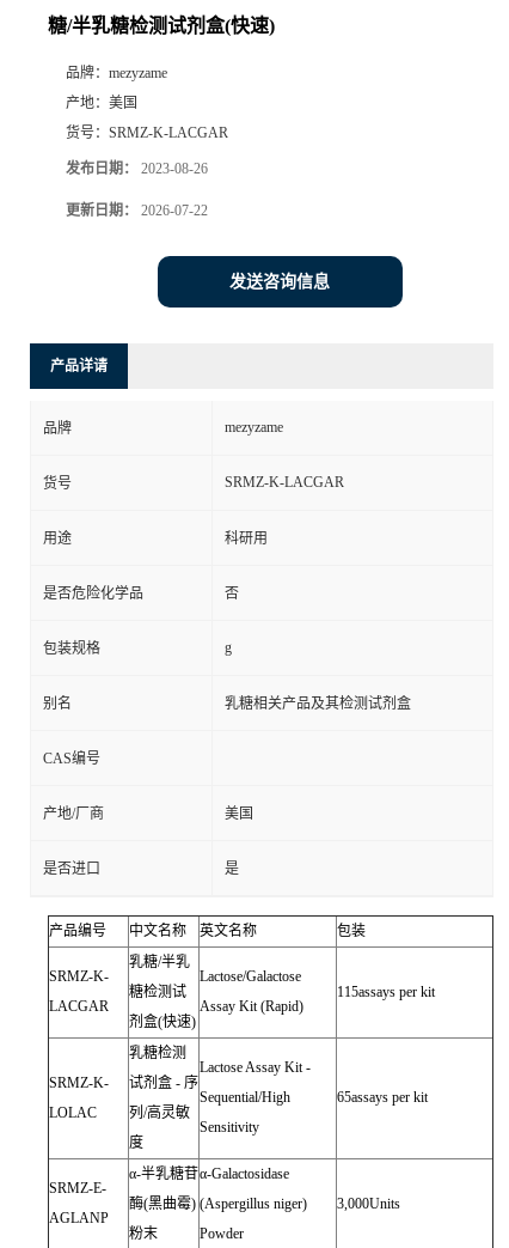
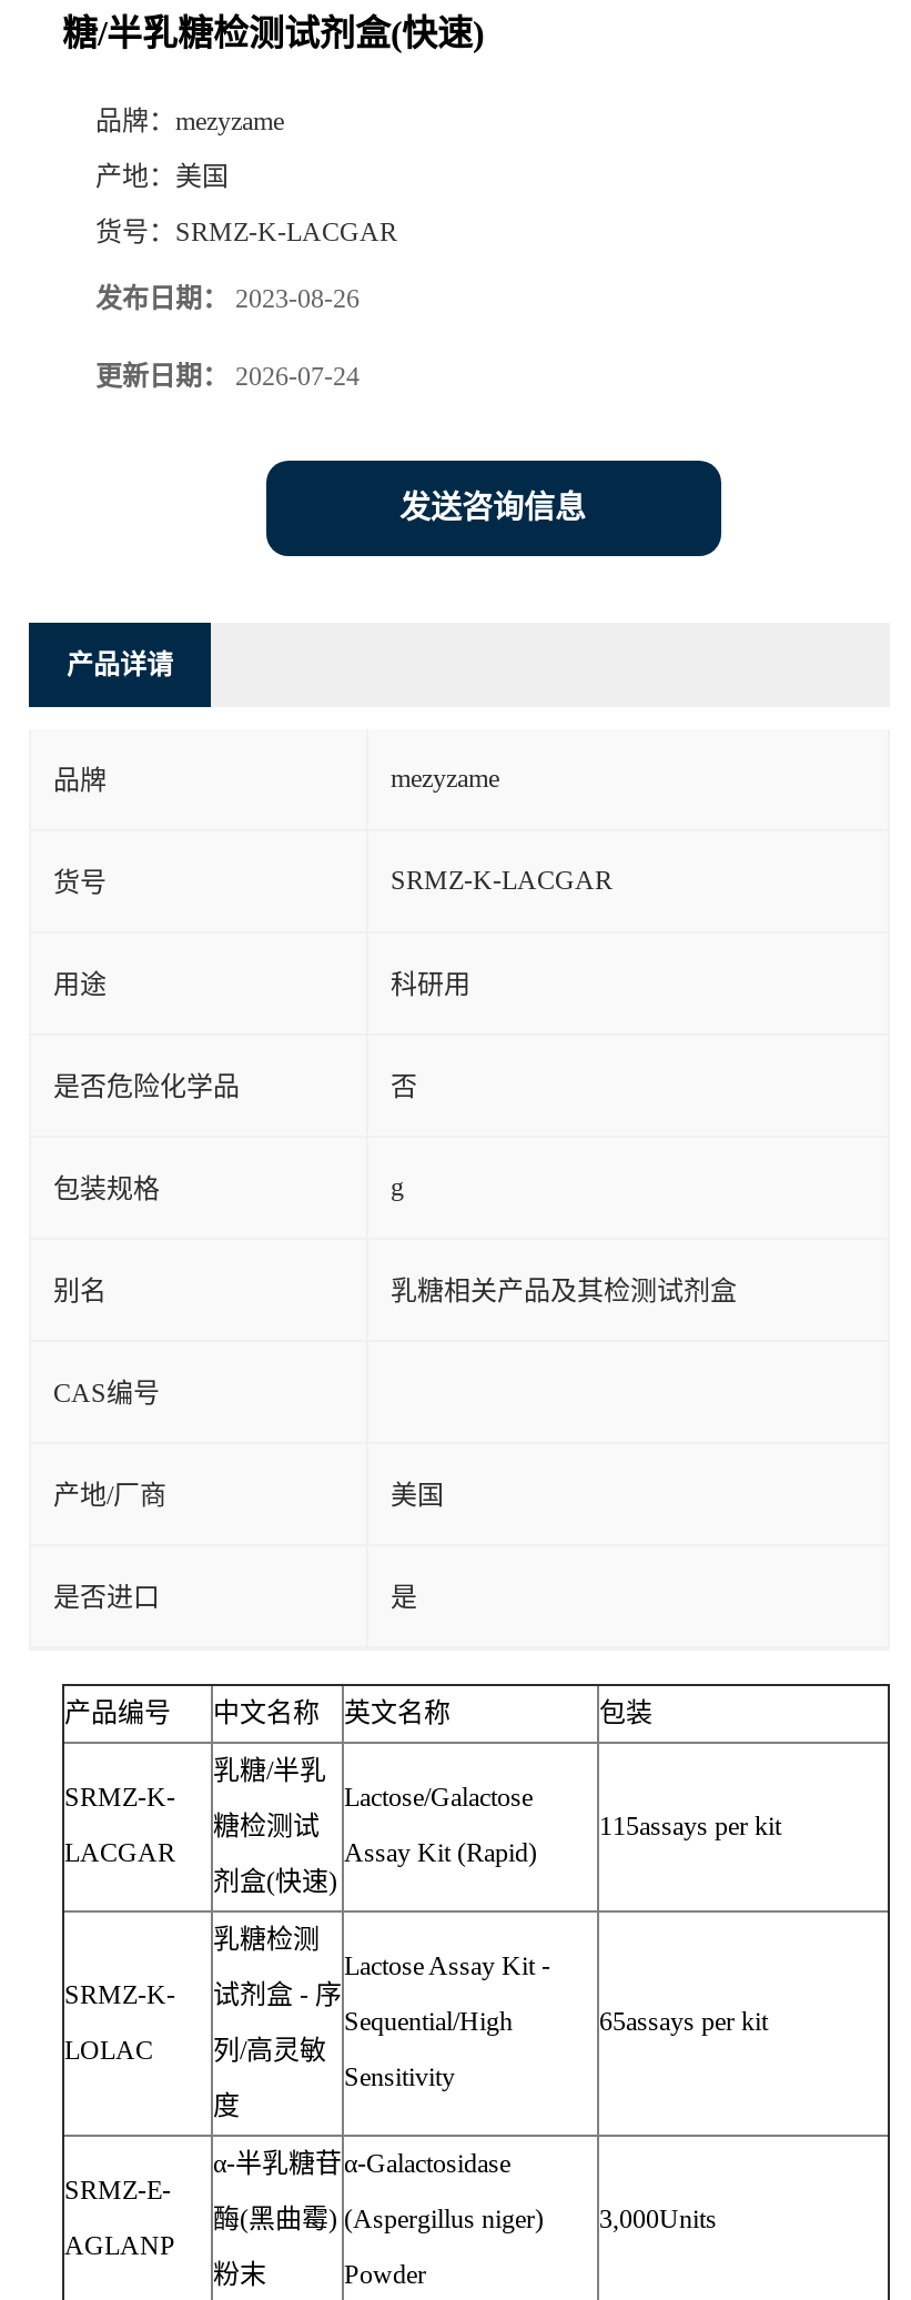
- 更新日期：2026-07-22
+ 更新日期：2026-07-24
